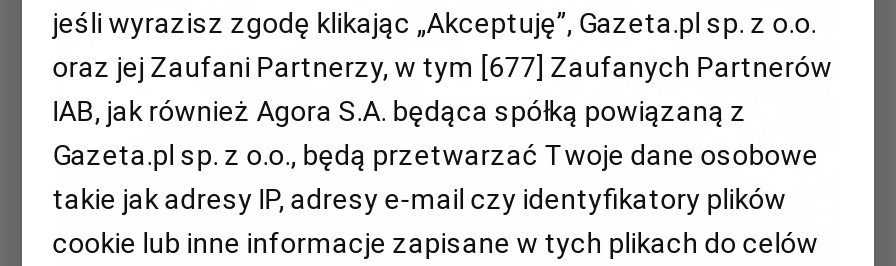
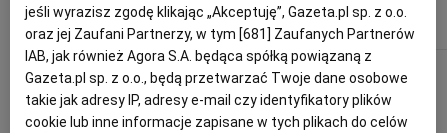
- oraz jej Zaufani Partnerzy, w tym [677] Zaufanych Partnerów
+ oraz jej Zaufani Partnerzy, w tym [681] Zaufanych Partnerów
